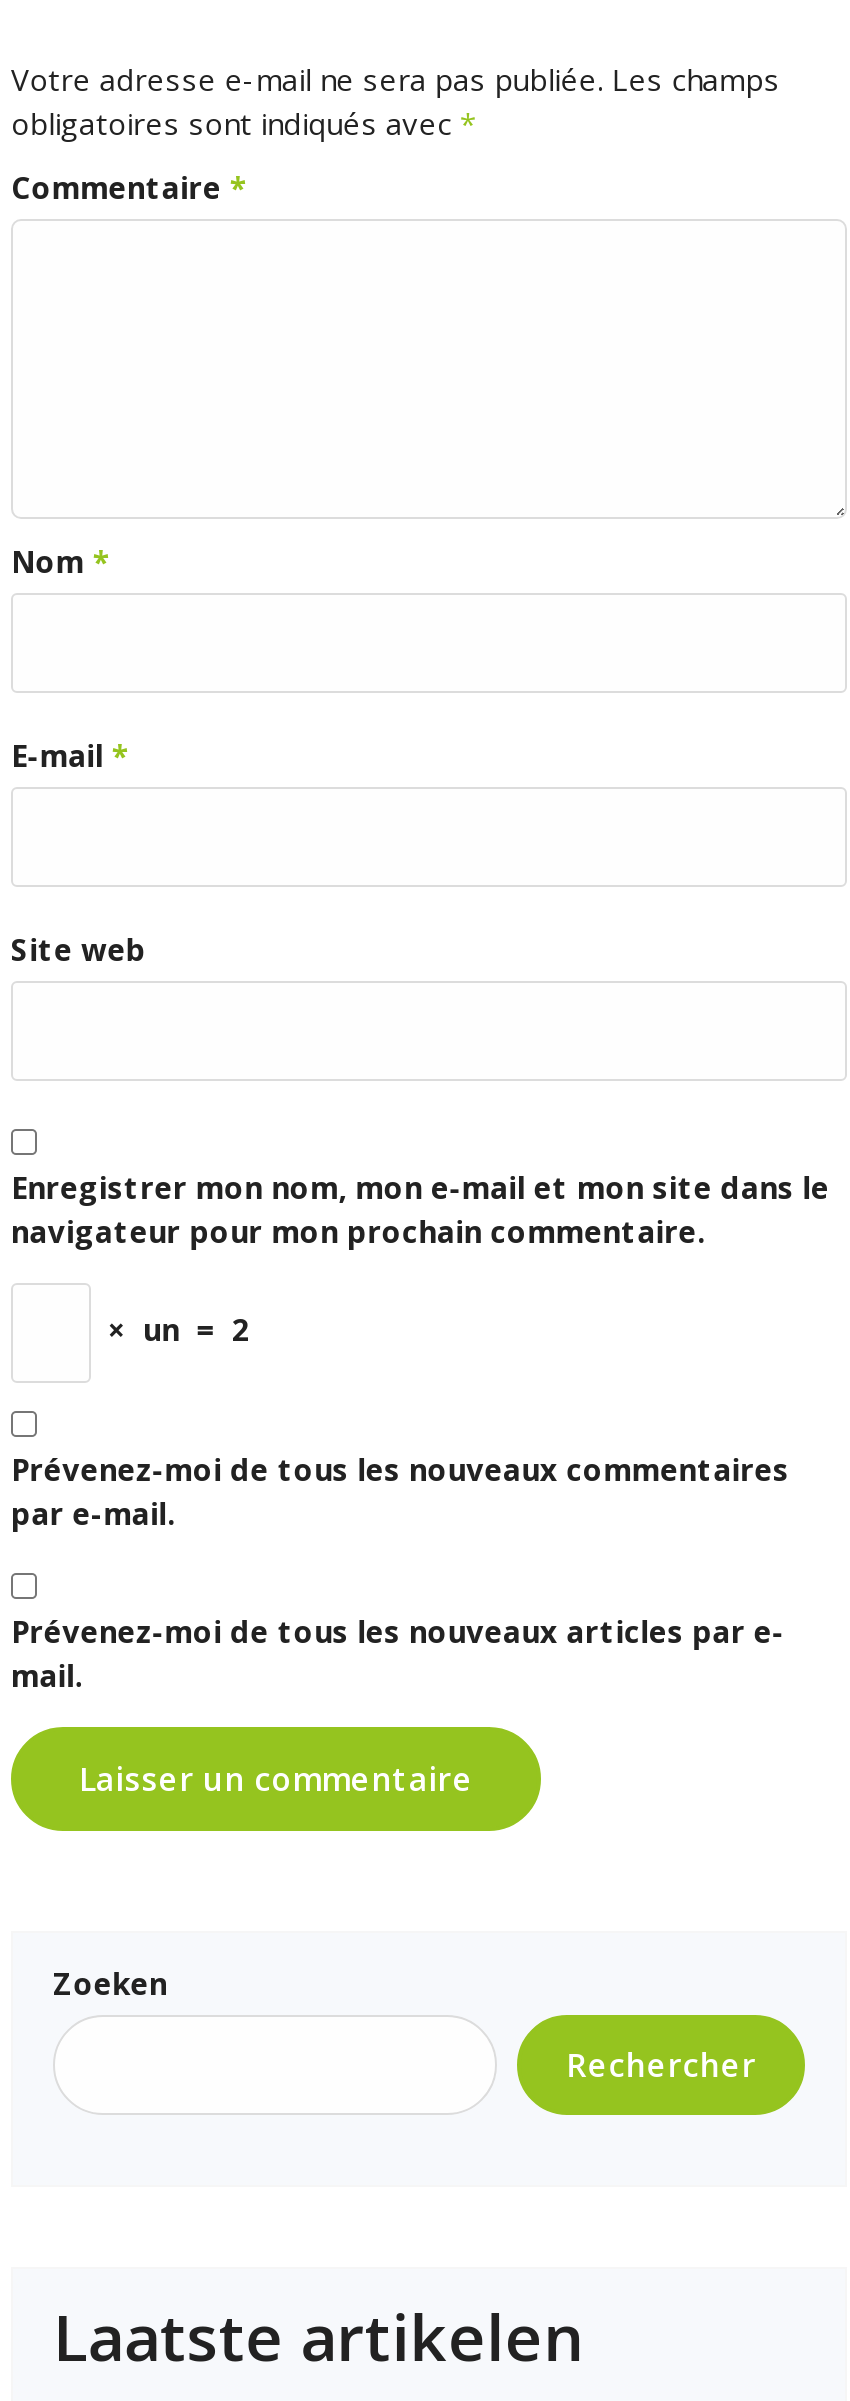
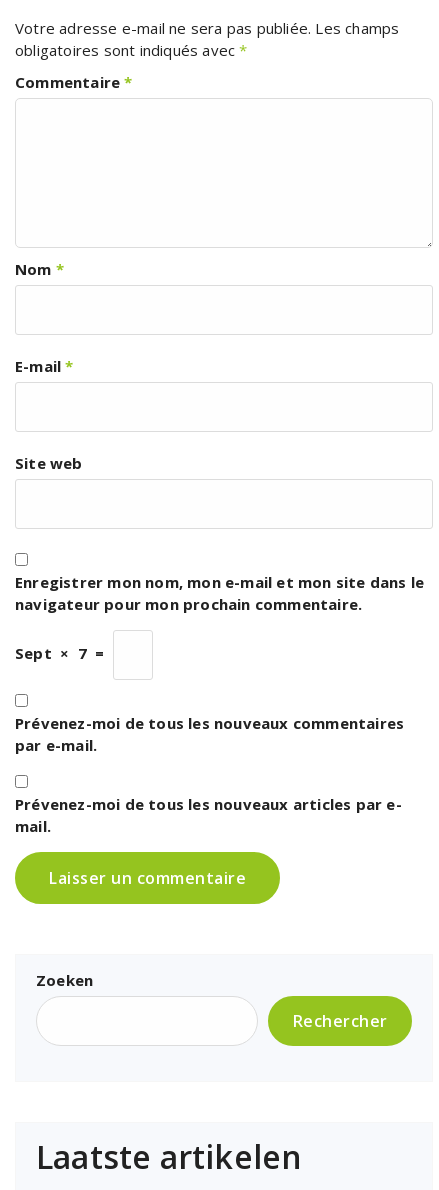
- × un = 2
+ Sept × 7 =
